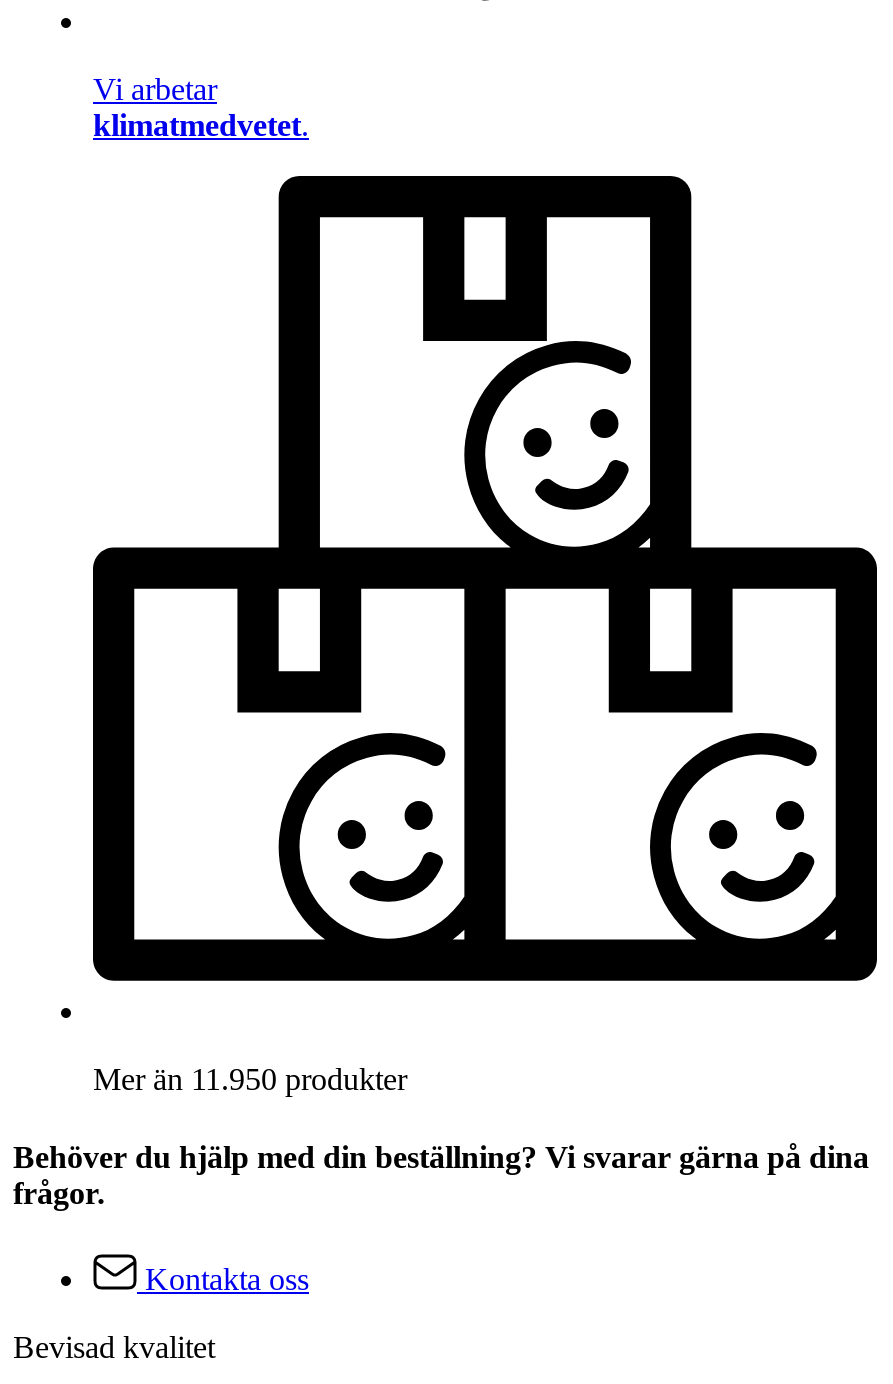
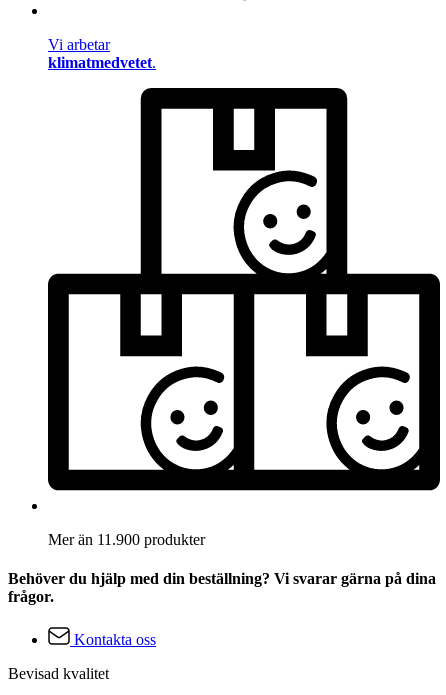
- Mer än 11.950 produkter
+ Mer än 11.900 produkter
